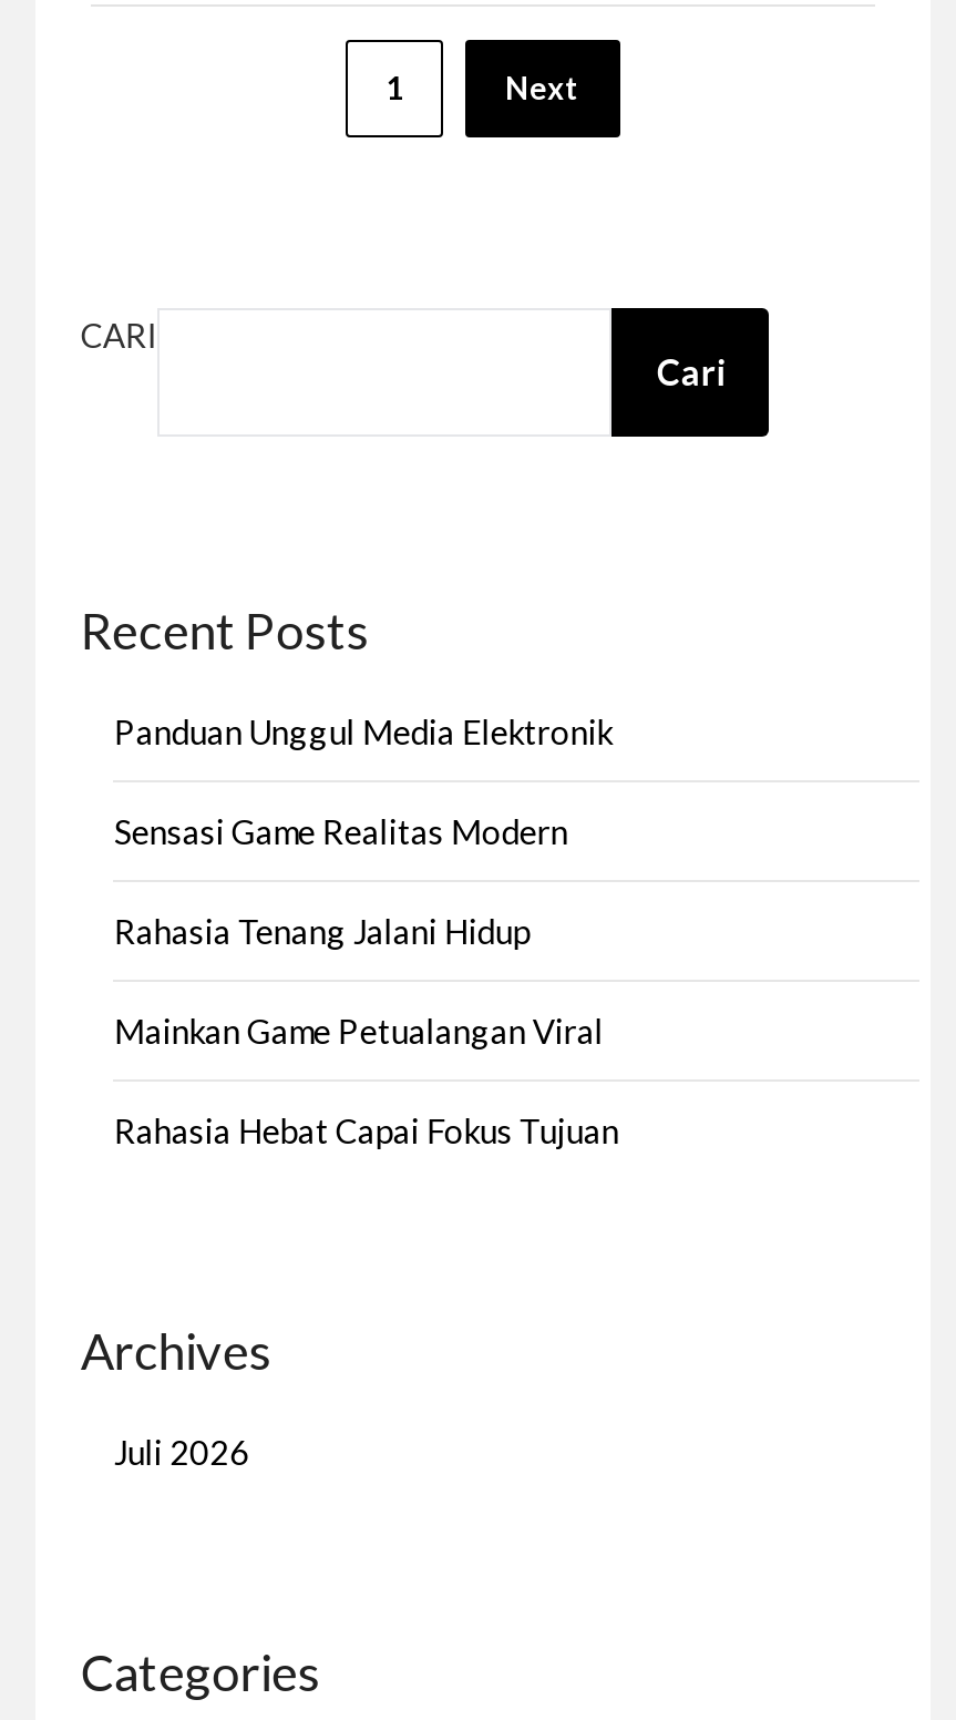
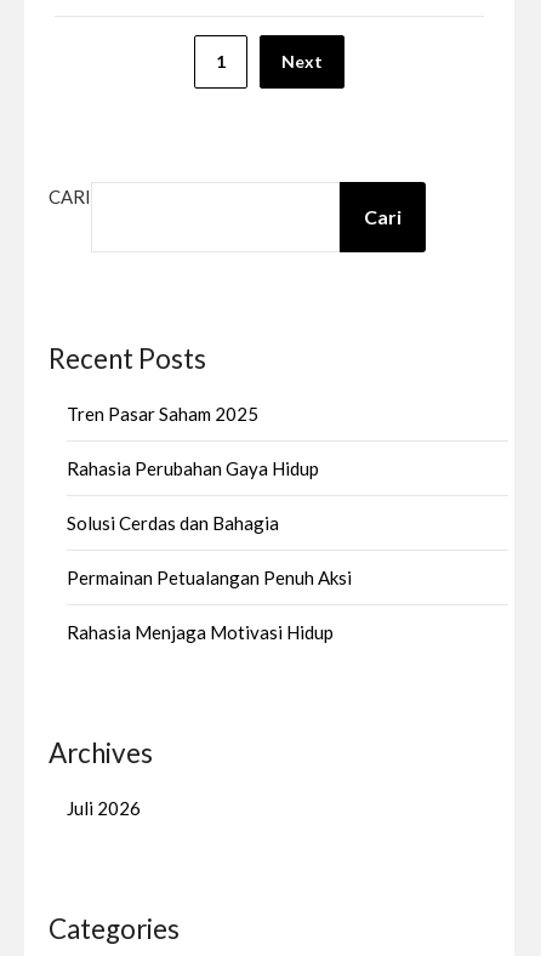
- Panduan Unggul Media Elektronik
+ Tren Pasar Saham 2025

- Sensasi Game Realitas Modern
+ Rahasia Perubahan Gaya Hidup

- Rahasia Tenang Jalani Hidup
+ Solusi Cerdas dan Bahagia

- Mainkan Game Petualangan Viral
+ Permainan Petualangan Penuh Aksi

- Rahasia Hebat Capai Fokus Tujuan
+ Rahasia Menjaga Motivasi Hidup
